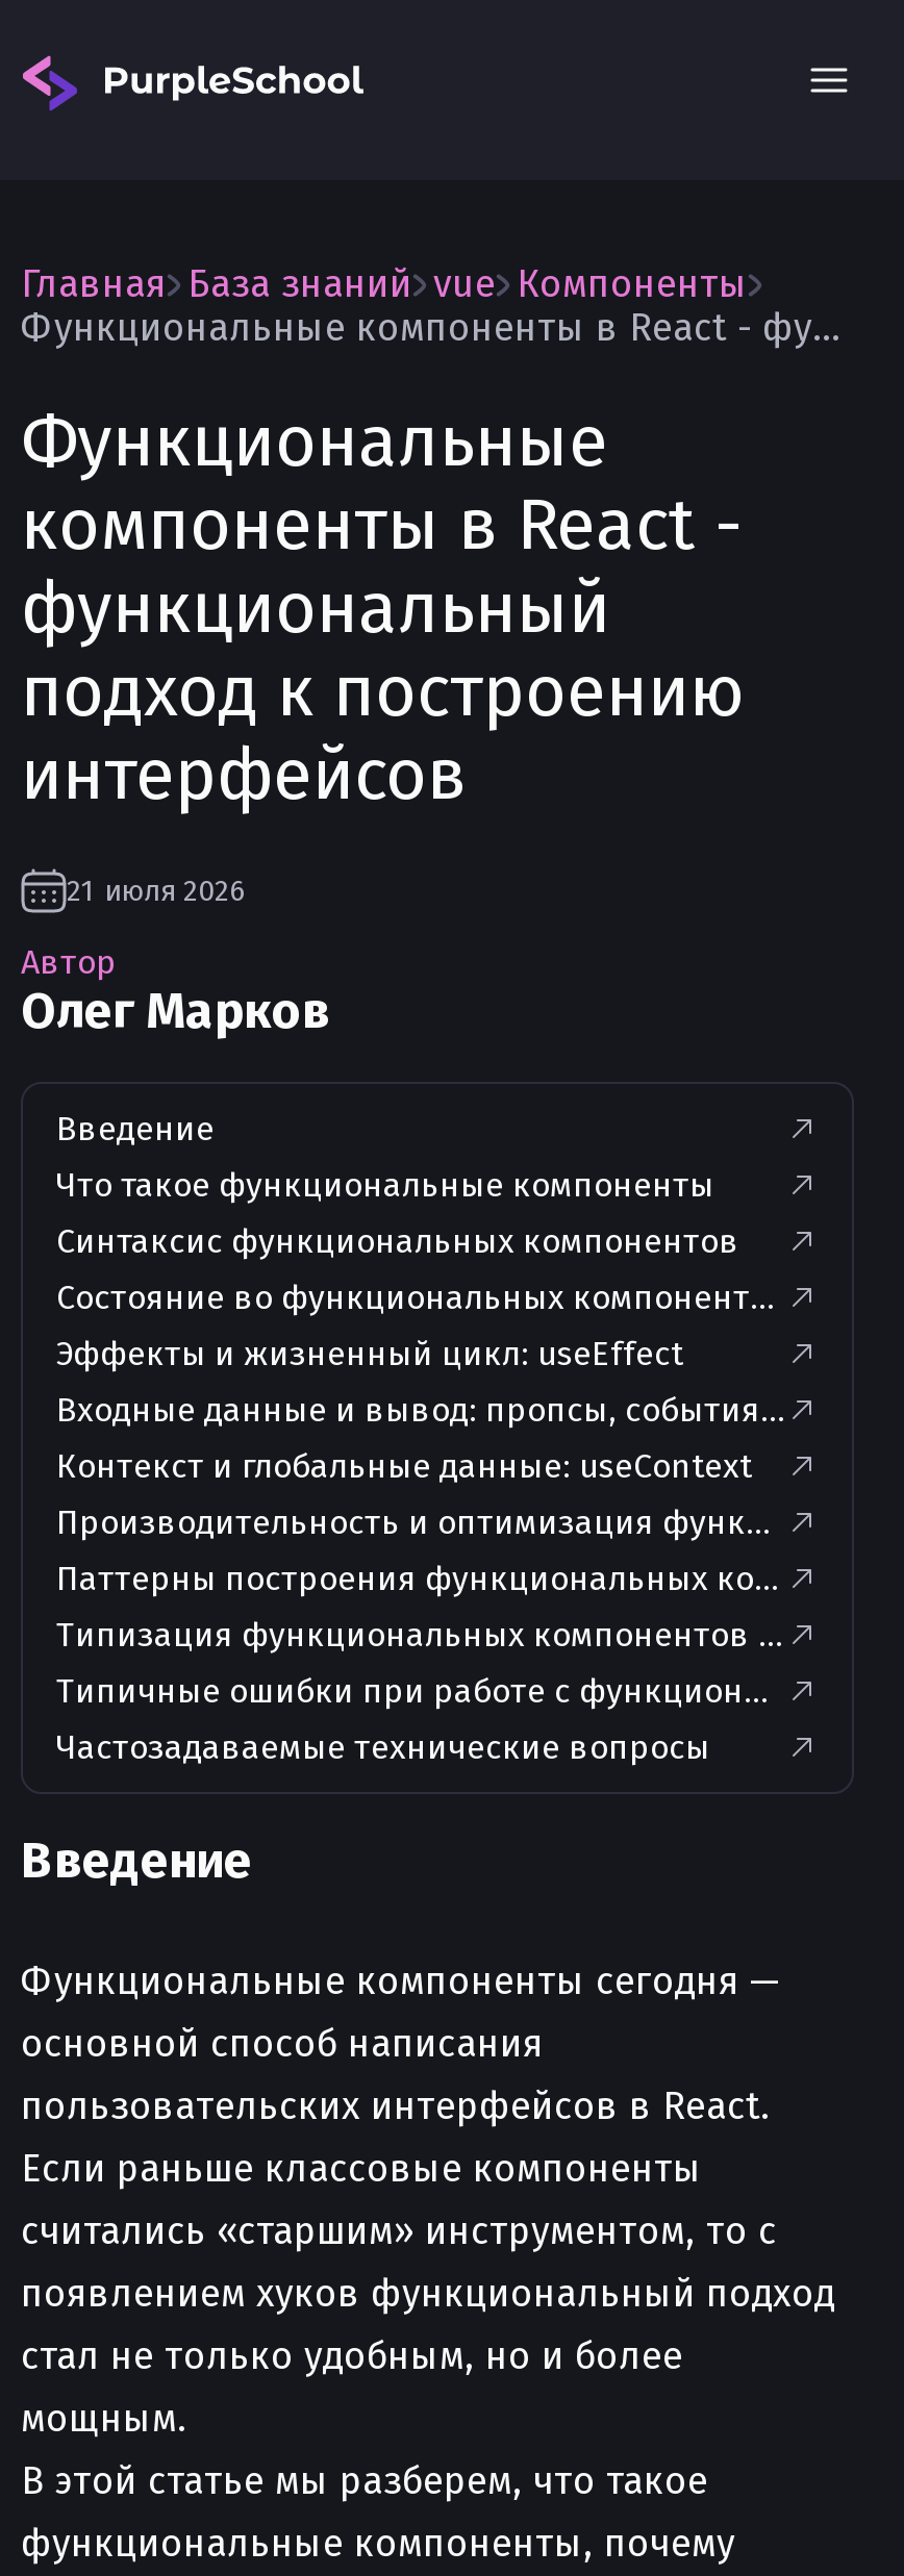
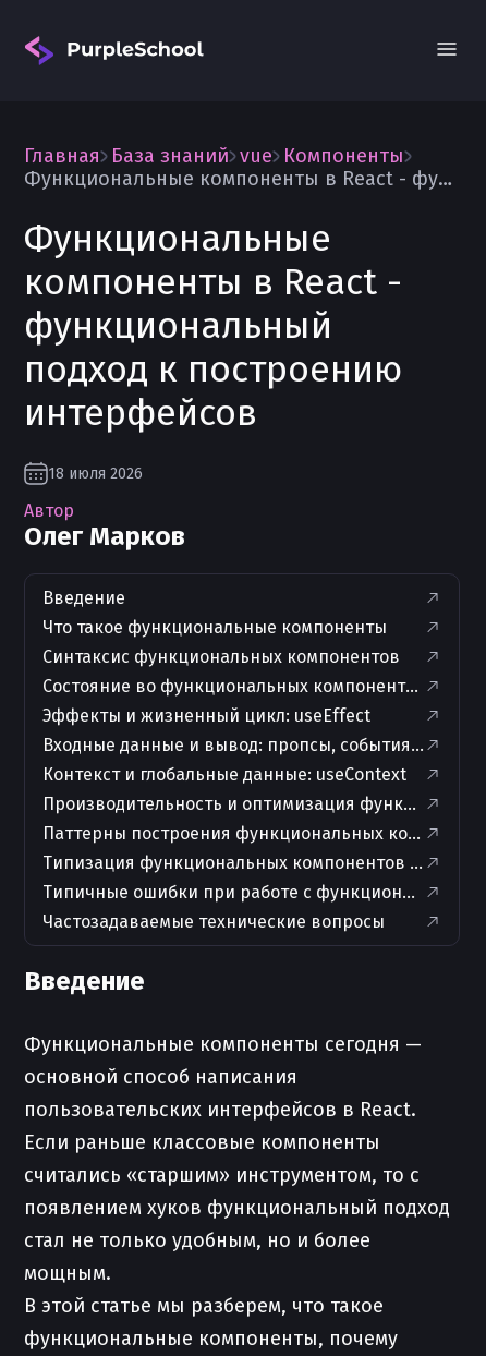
- 21 июля 2026
+ 18 июля 2026
